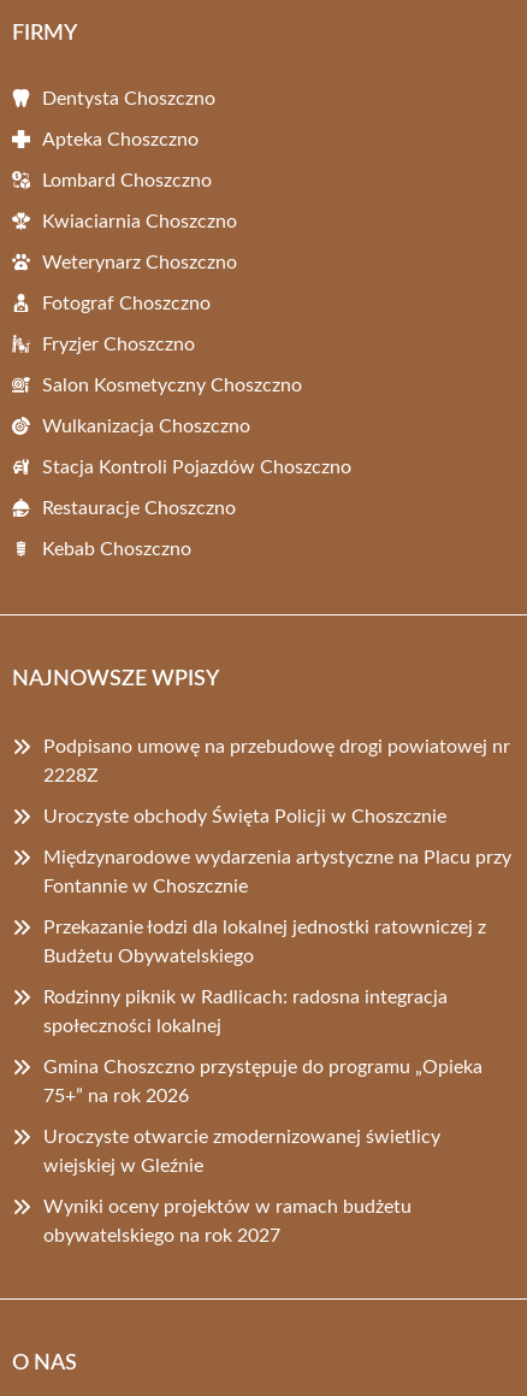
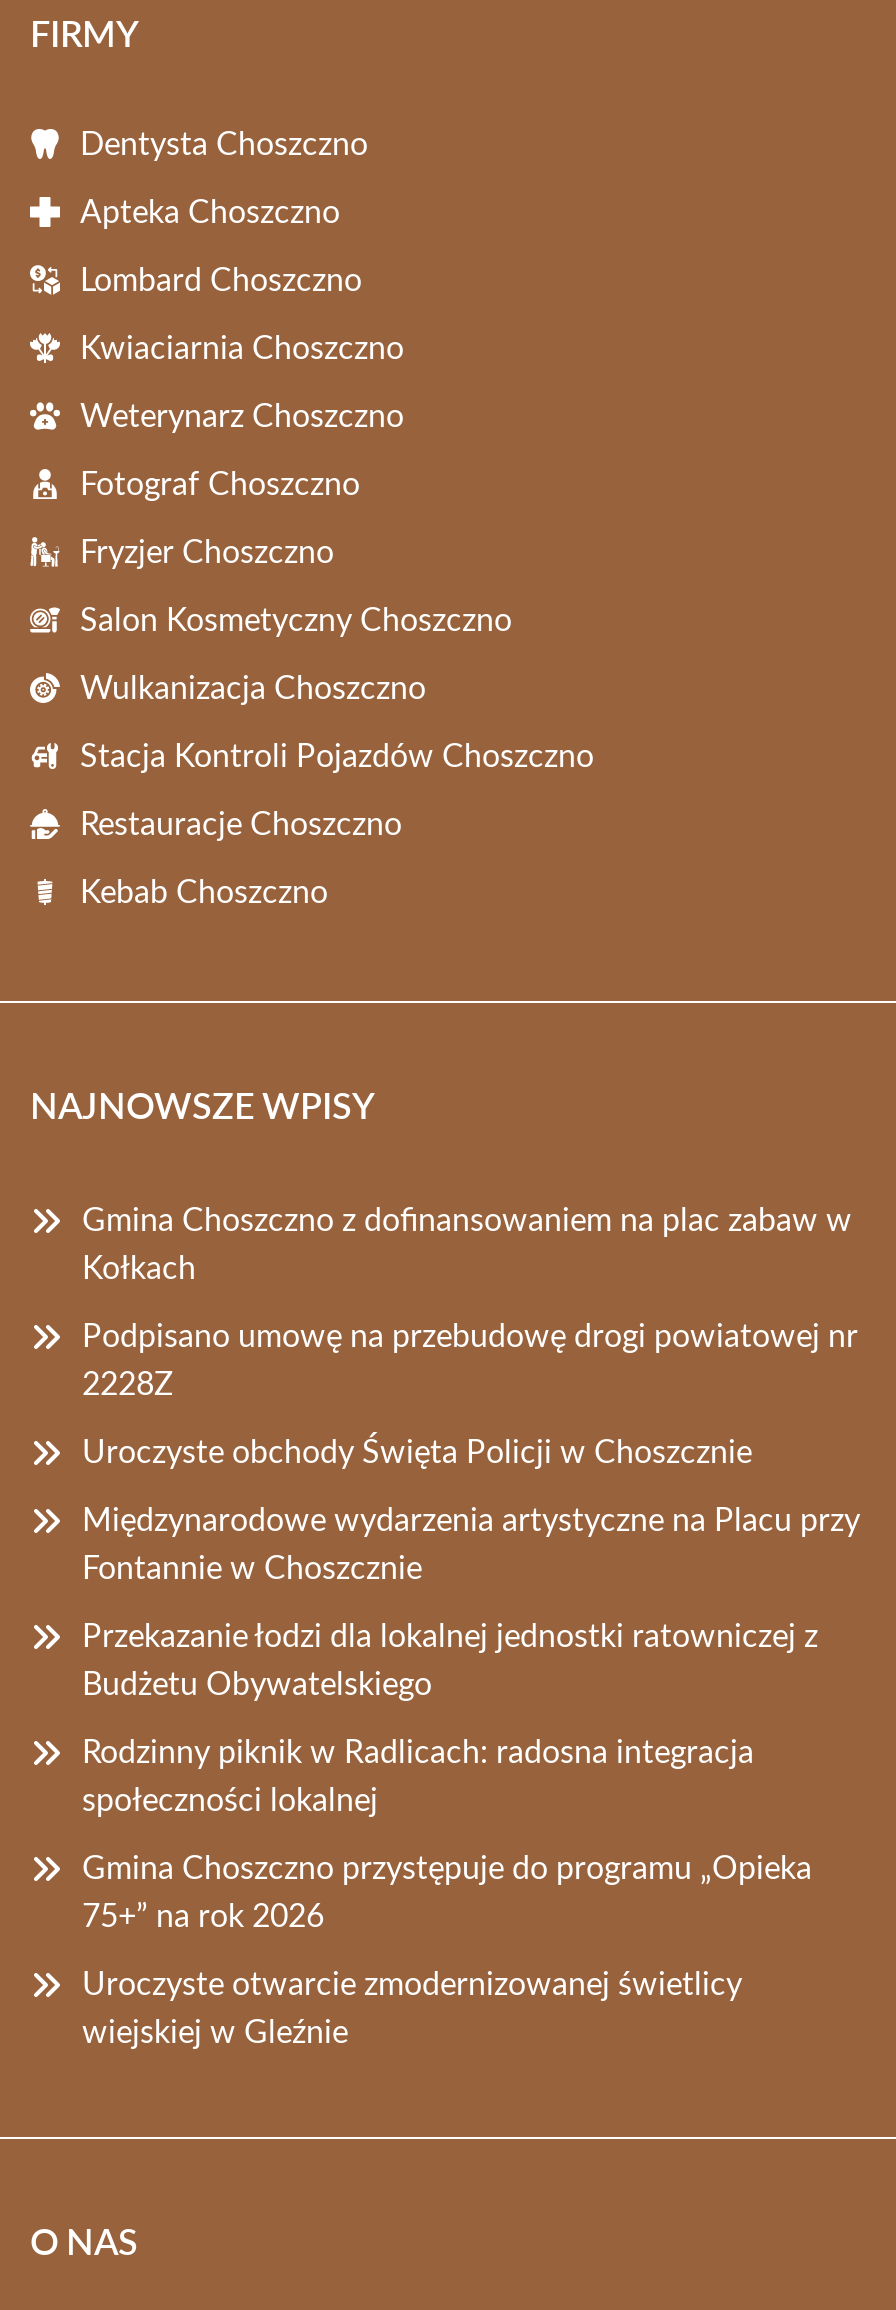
+ Gmina Choszczno z dofinansowaniem na plac zabaw w
+ Kołkach

moved down: Podpisano umowę na przebudowę drogi powiatowej nr | 2228Z | Uroczyste obchody Święta Policji w Choszcznie | ... | Uroczyste otwarcie zmodernizowanej świetlicy | wiejskiej w Gleźnie

- Wyniki oceny projektów w ramach budżetu
- obywatelskiego na rok 2027
